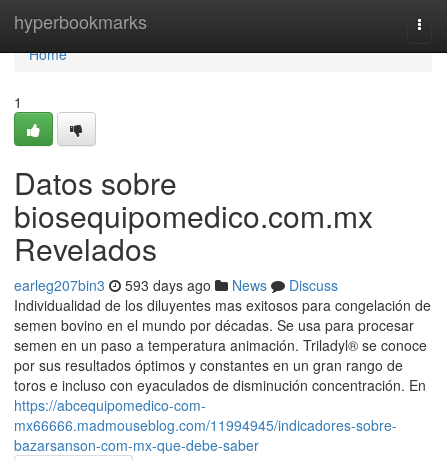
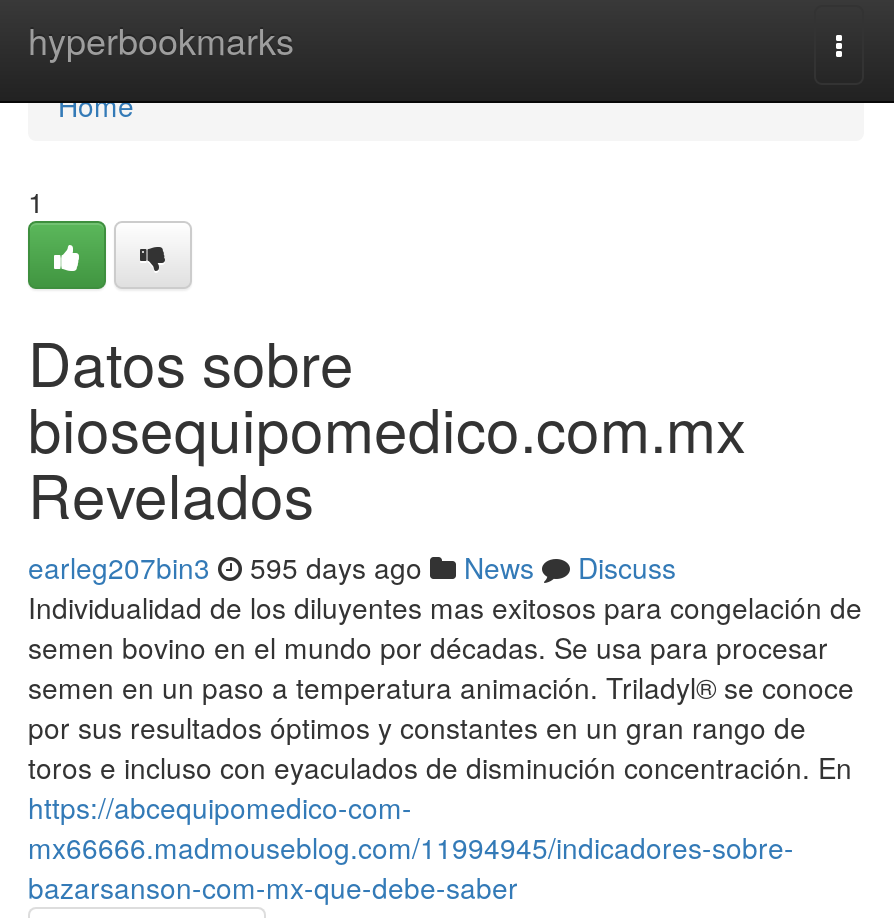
- earleg207bin3 593 days ago News Discuss
+ earleg207bin3 595 days ago News Discuss
